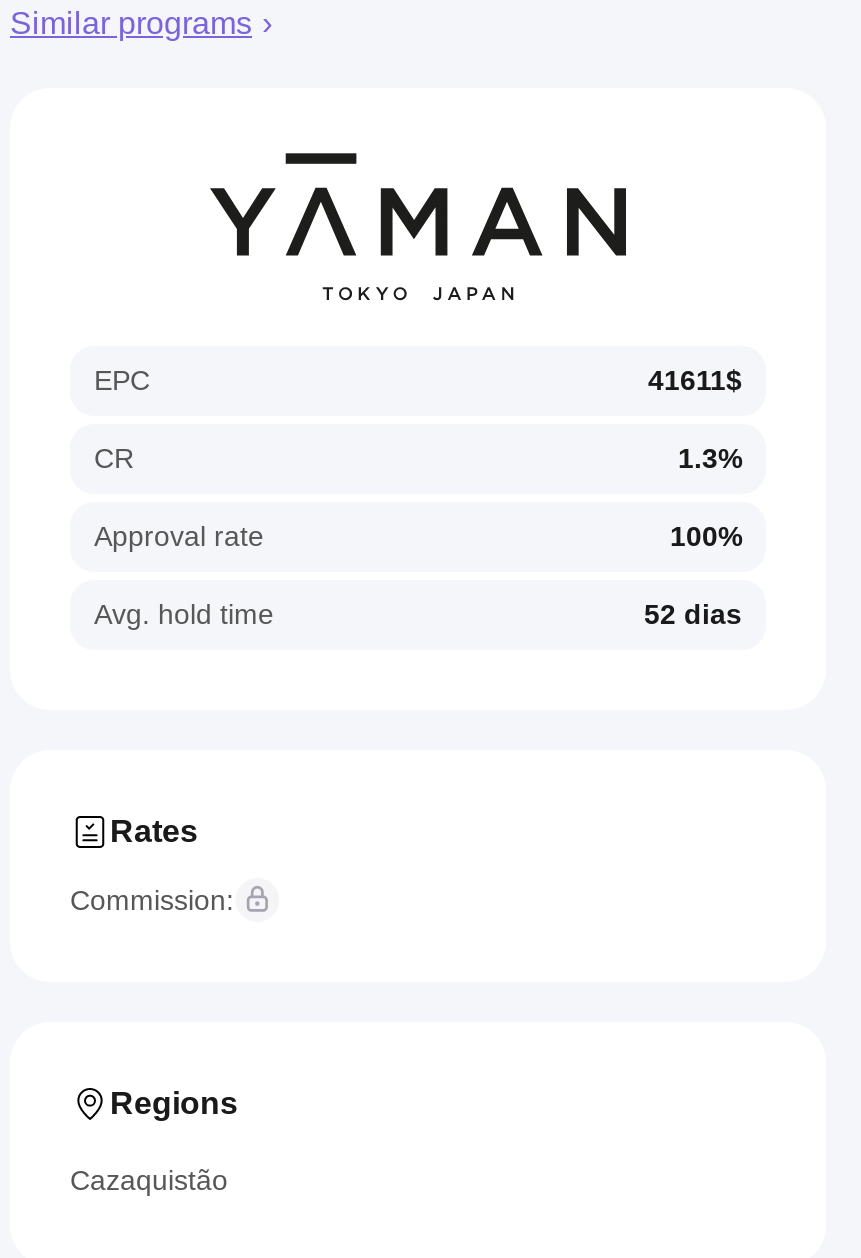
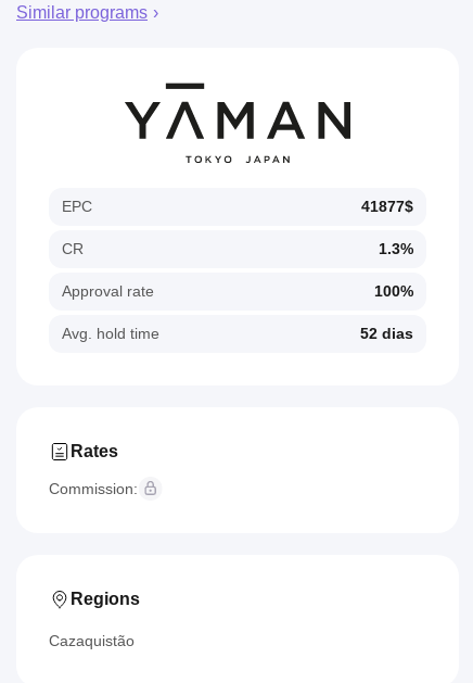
- 41611$
+ 41877$
